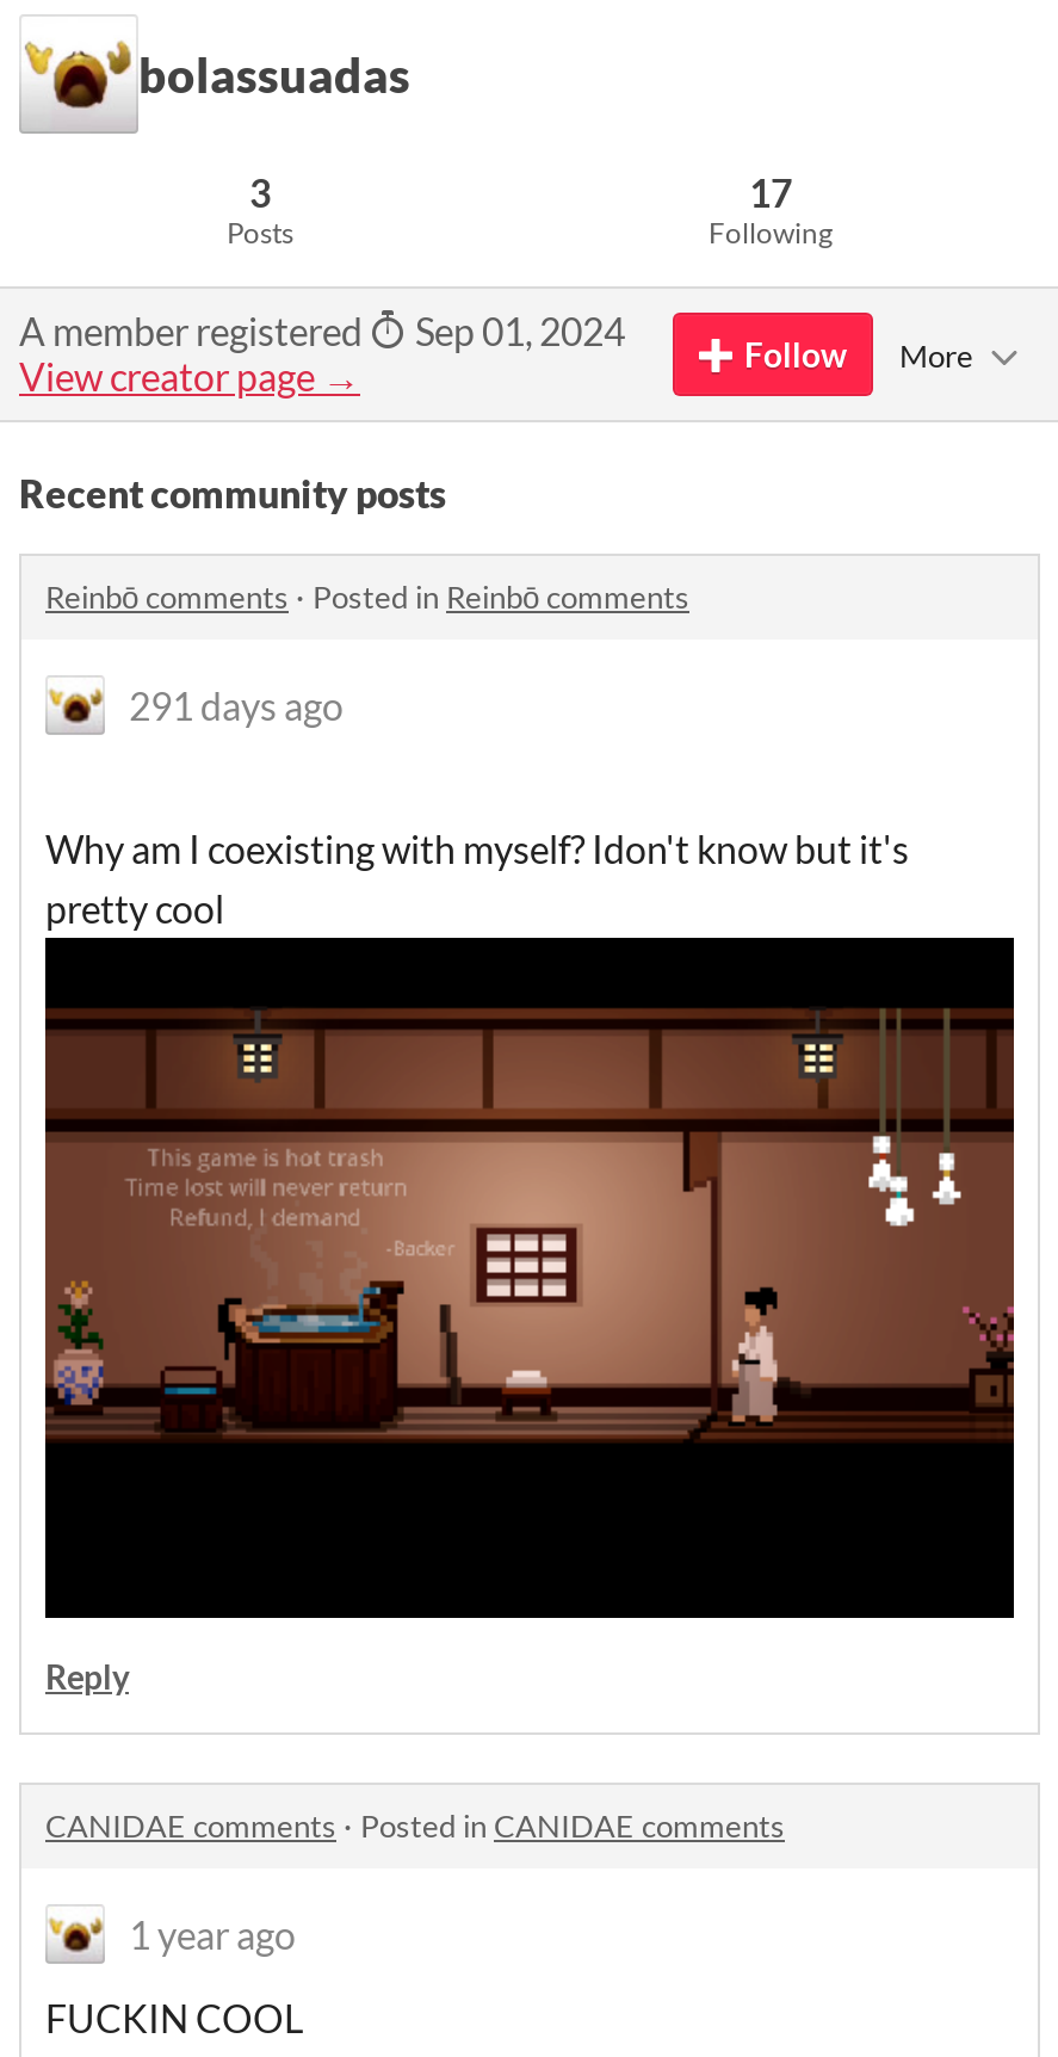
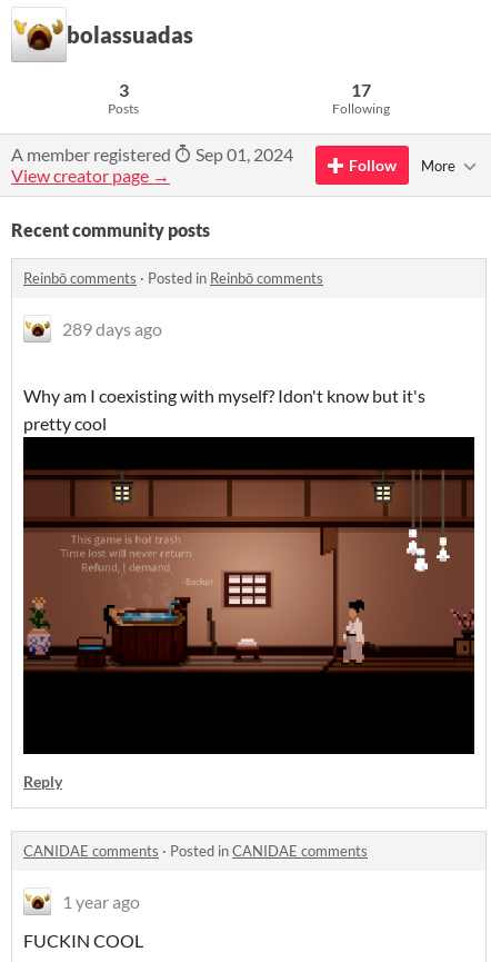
- 291 days ago
+ 289 days ago
